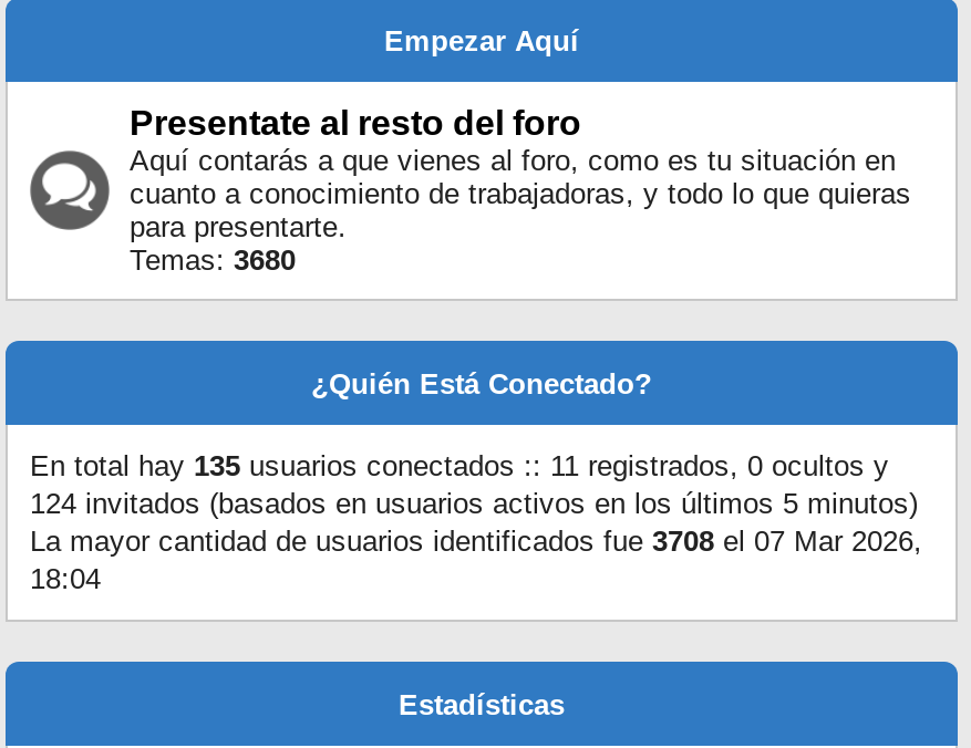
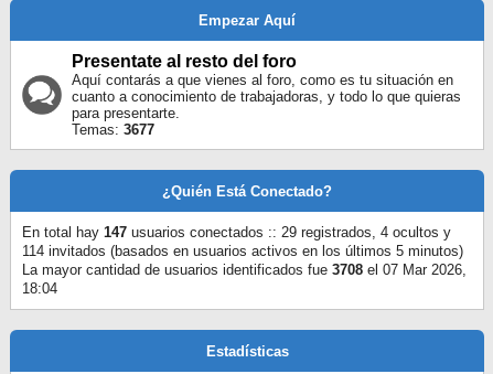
- Temas: 3680
+ Temas: 3677

- En total hay 135 usuarios conectados :: 11 registrados, 0 ocultos y
+ En total hay 147 usuarios conectados :: 29 registrados, 4 ocultos y

- 124 invitados (basados en usuarios activos en los últimos 5 minutos)
+ 114 invitados (basados en usuarios activos en los últimos 5 minutos)
